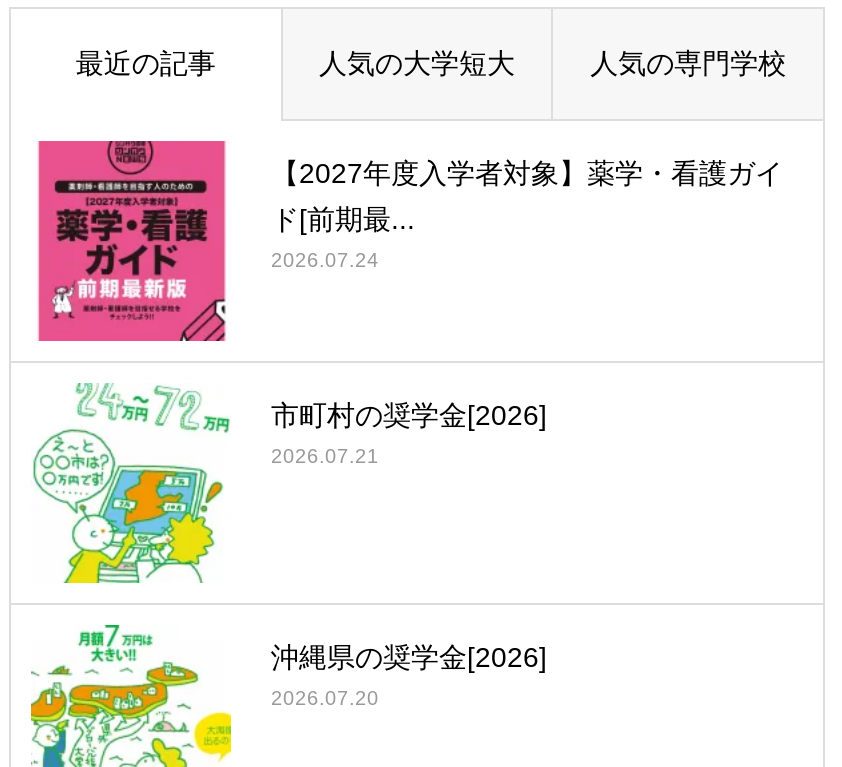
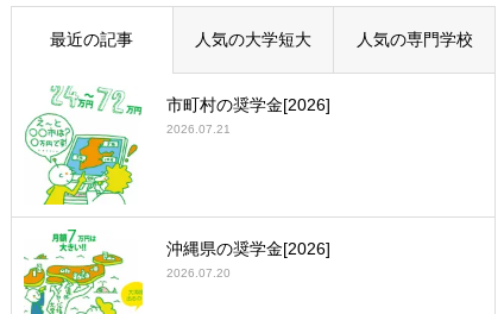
- [image]
- 【2027年度入学者対象】薬学・看護ガイ
- ド[前期最...
- 2026.07.24
